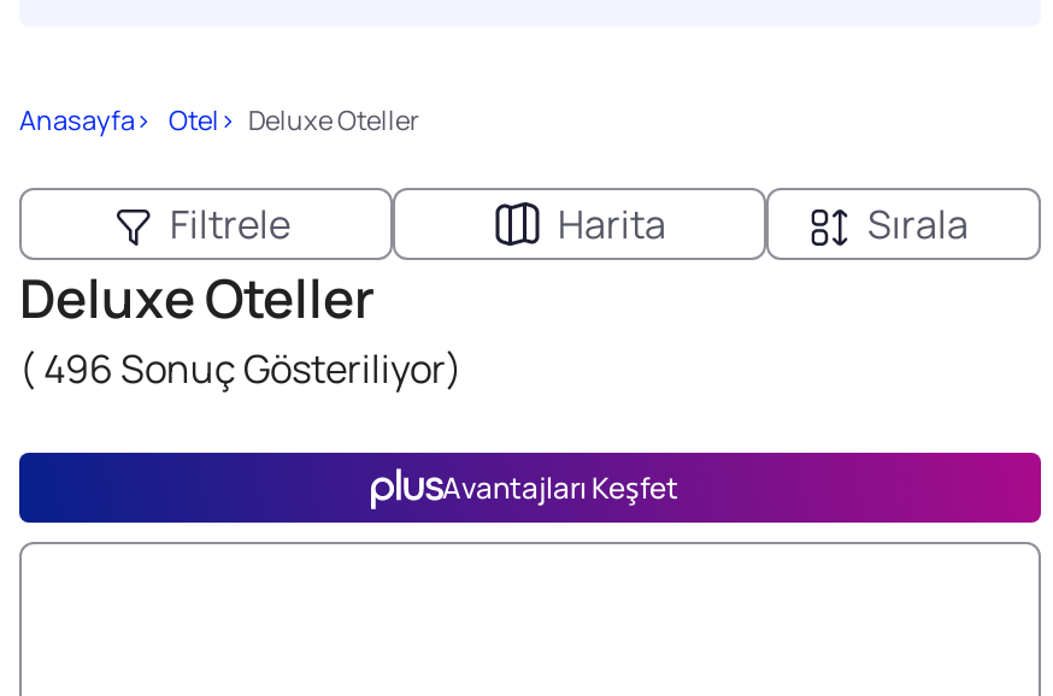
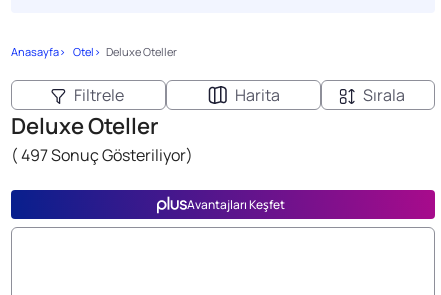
- ( 496 Sonuç Gösteriliyor)
+ ( 497 Sonuç Gösteriliyor)
